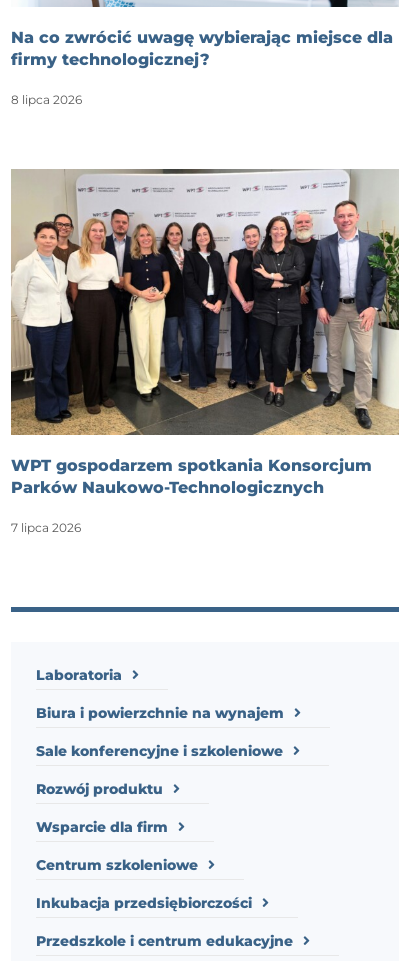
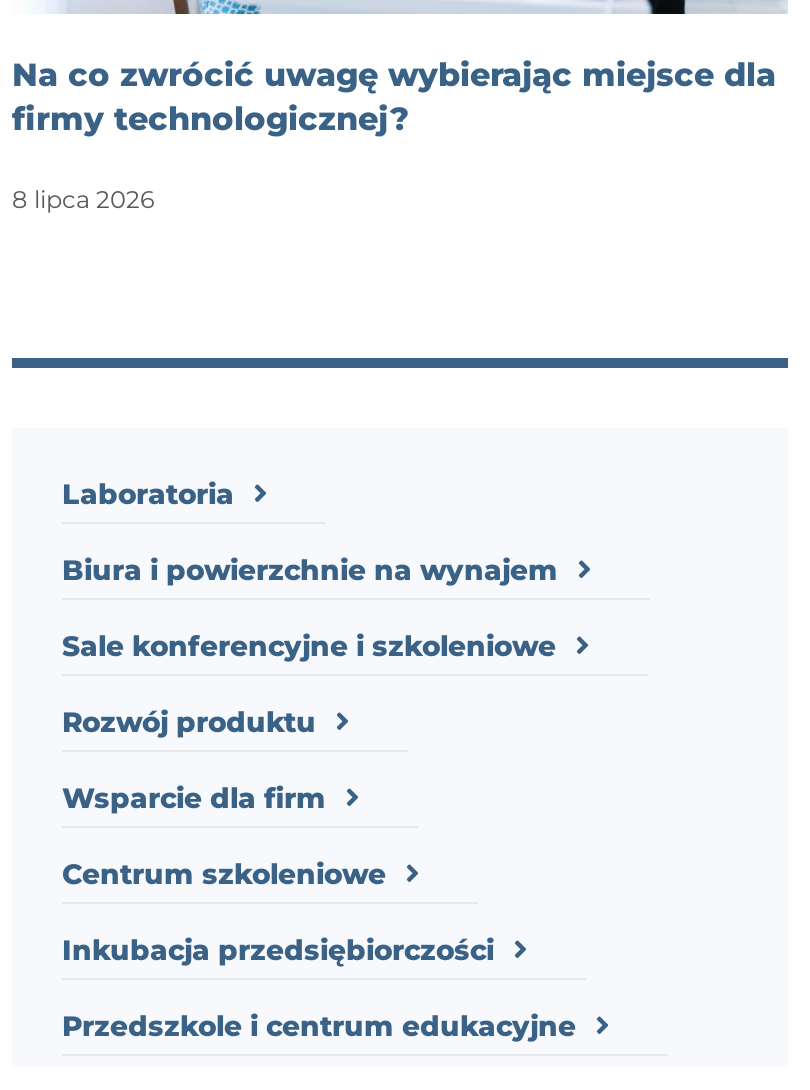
- [image]
- WPT gospodarzem spotkania Konsorcjum
- Parków Naukowo-Technologicznych
- 7 lipca 2026
